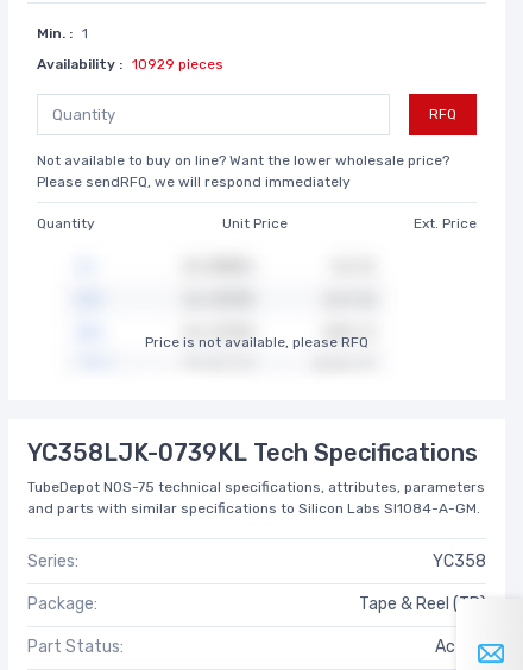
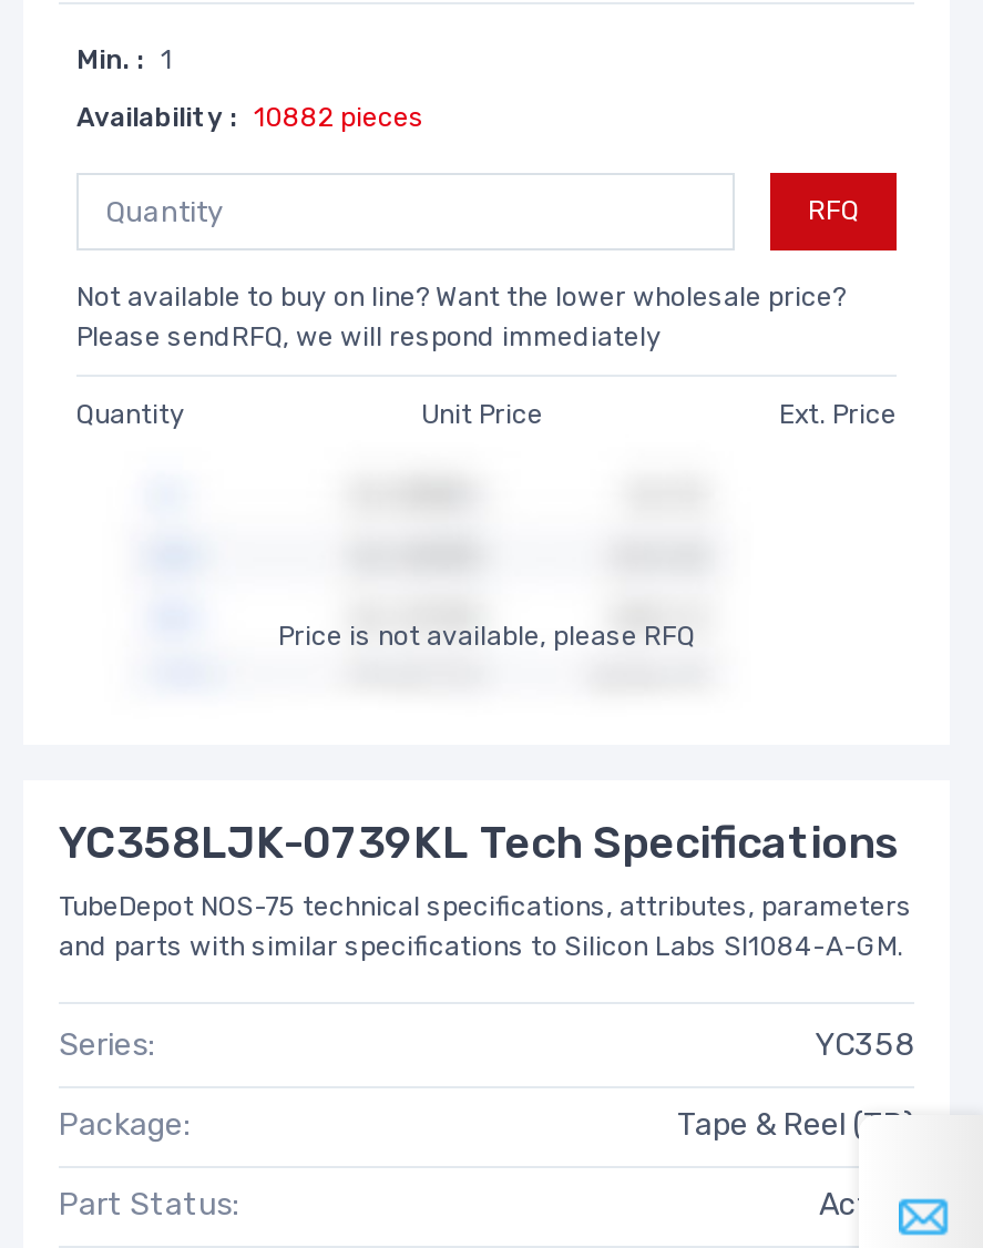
- Availability : 10929 pieces
+ Availability : 10882 pieces
